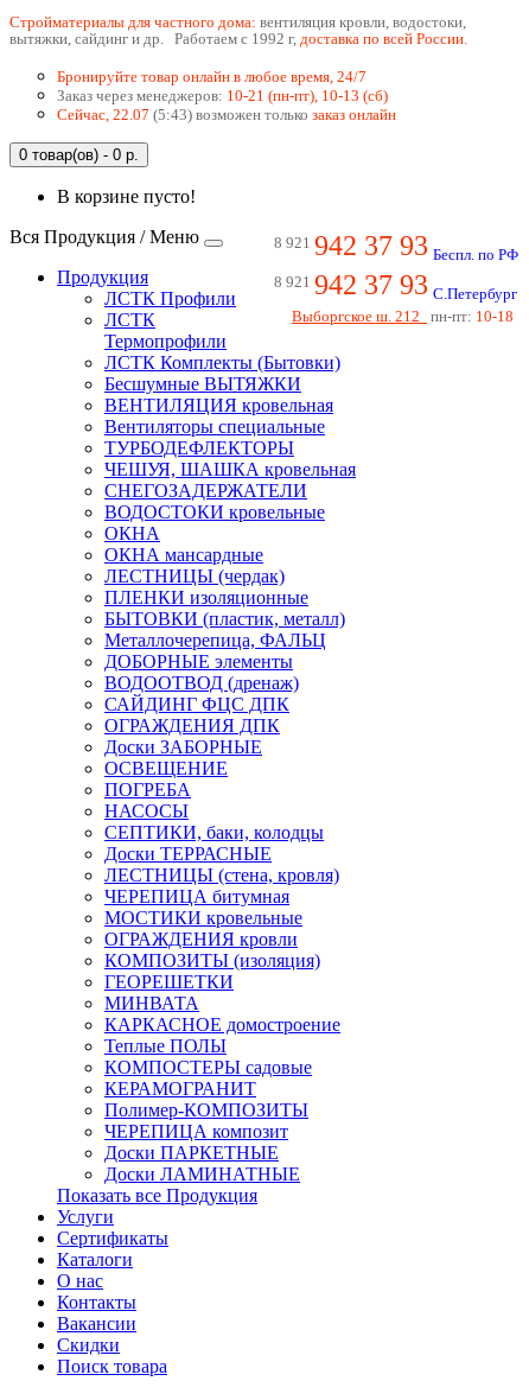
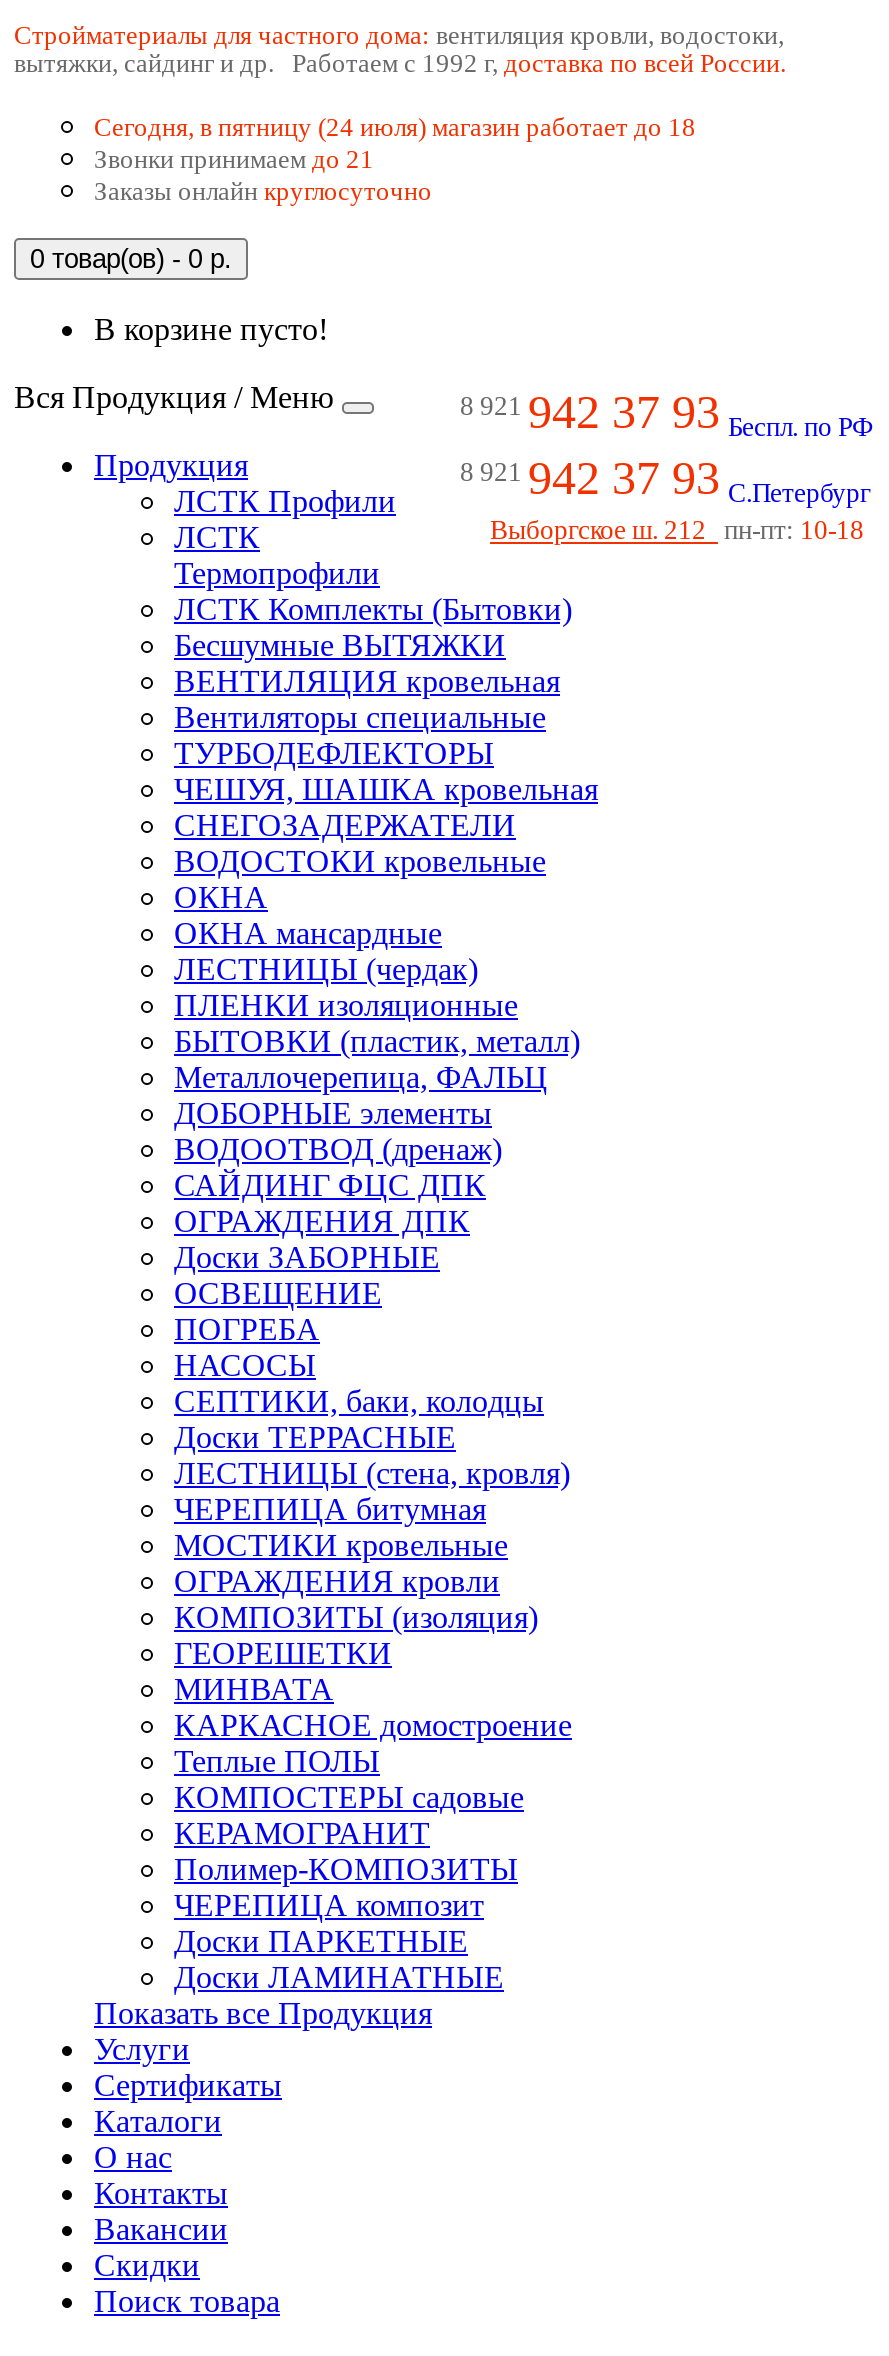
- Бронируйте товар онлайн в любое время, 24/7
- Заказ через менеджеров: 10-21 (пн-пт), 10-13 (сб)
- Сейчас, 22.07 (5:43) возможен только заказ онлайн
+ Сегодня, в пятницу (24 июля) магазин работает до 18
+ Звонки принимаем до 21
+ Заказы онлайн круглосуточно
